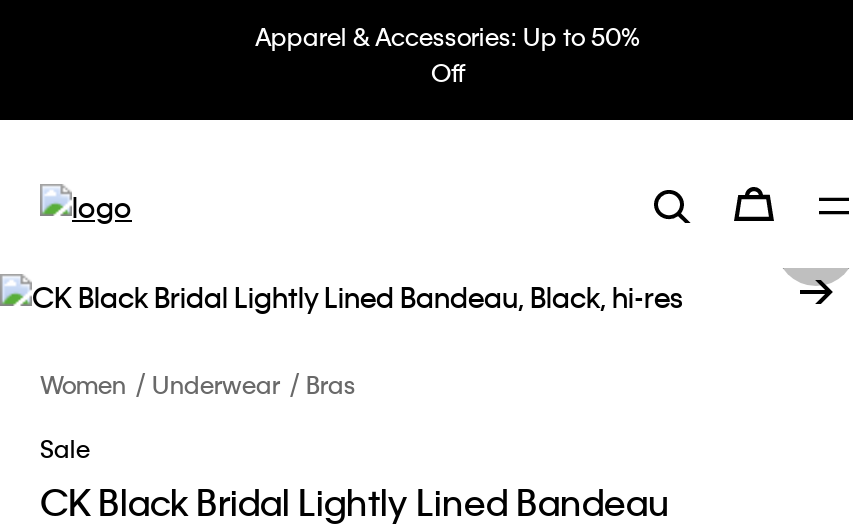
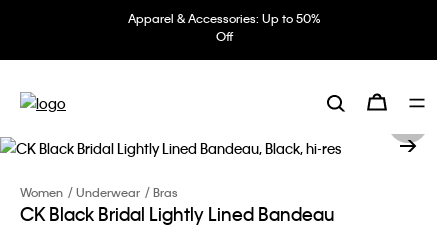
- Sale
